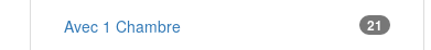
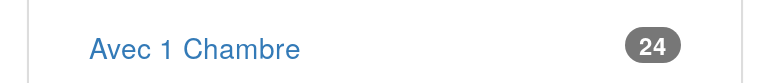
- 21
+ 24
